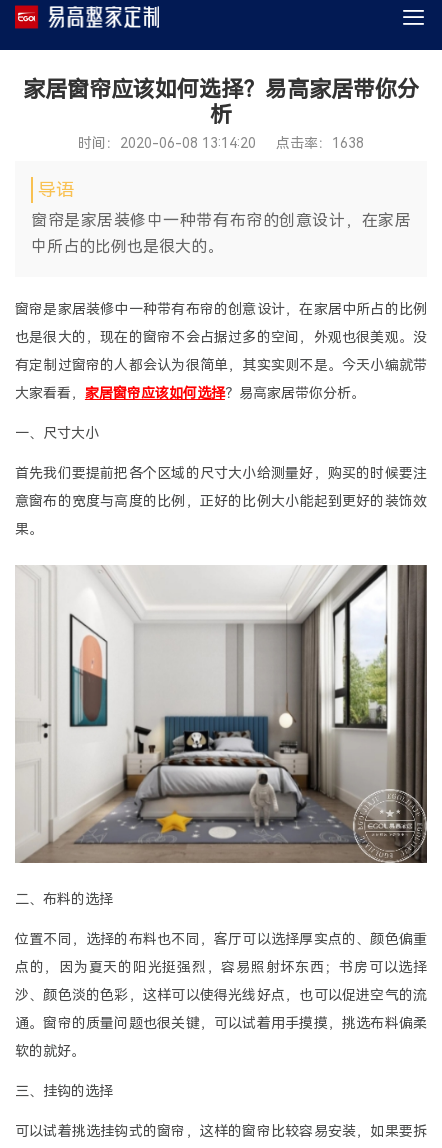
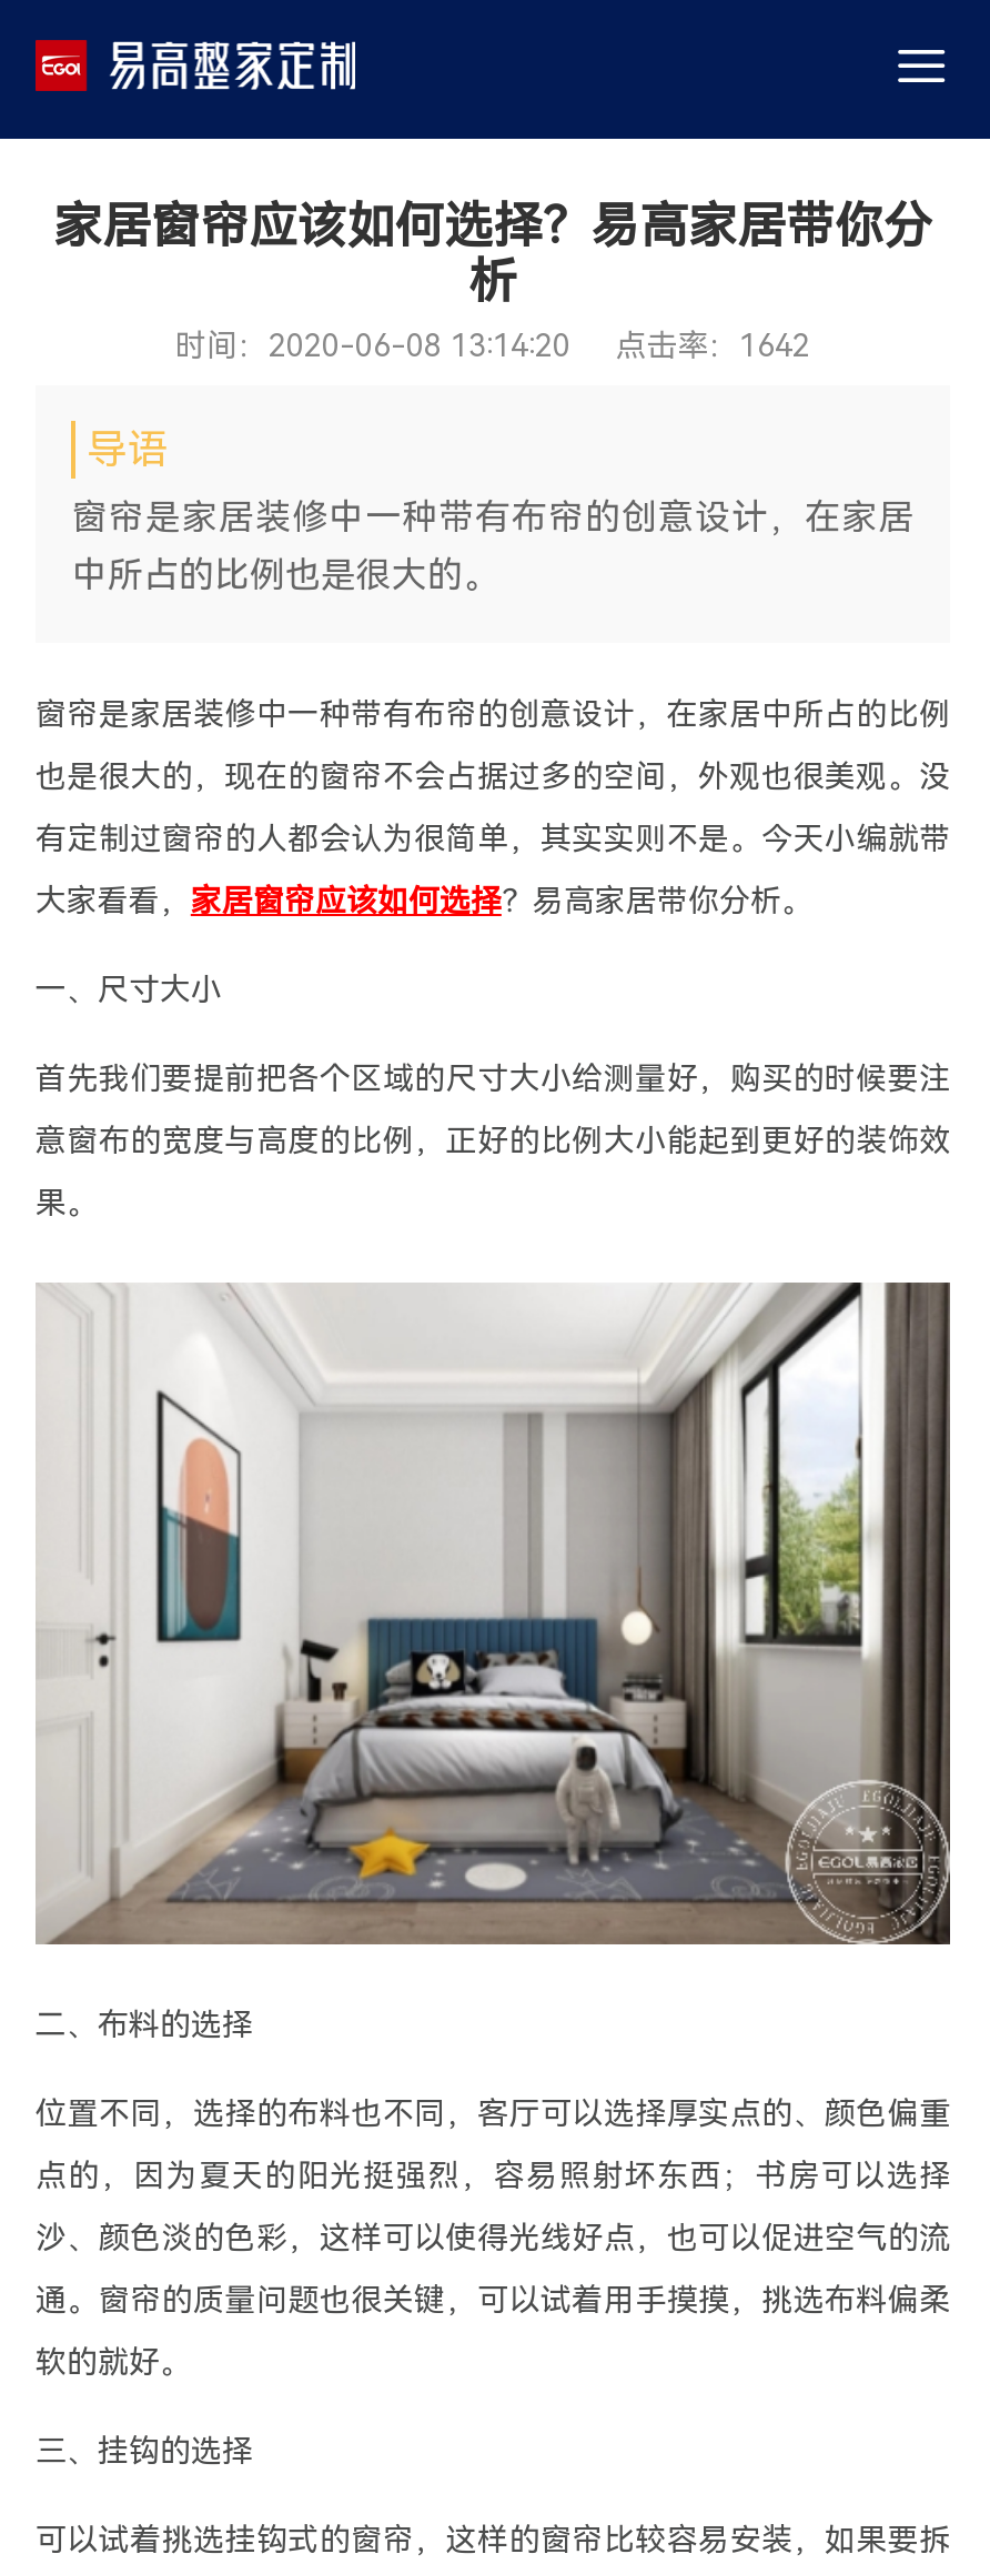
- 时间：2020-06-08 13:14:20 点击率：1638
+ 时间：2020-06-08 13:14:20 点击率：1642
